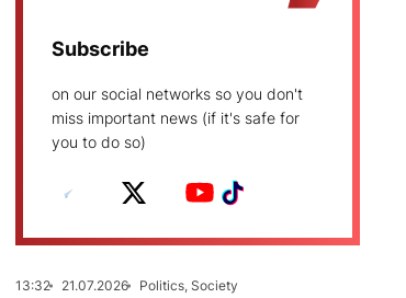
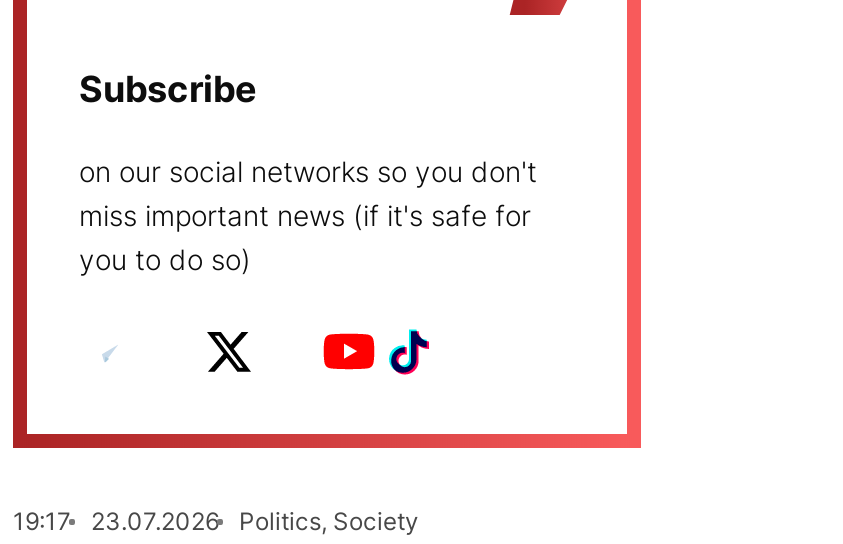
- 13:32
+ 19:17

- 21.07.2026
+ 23.07.2026
